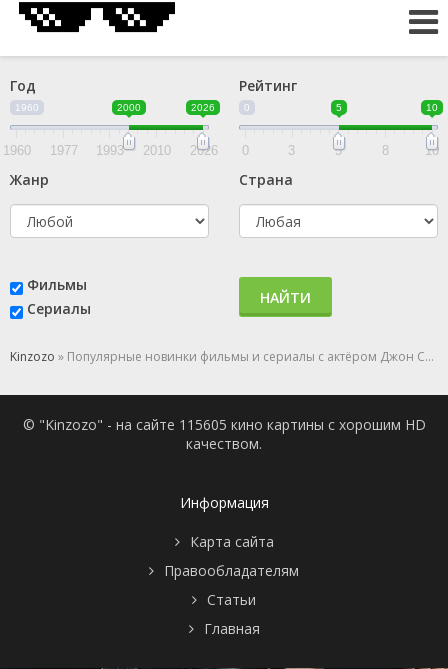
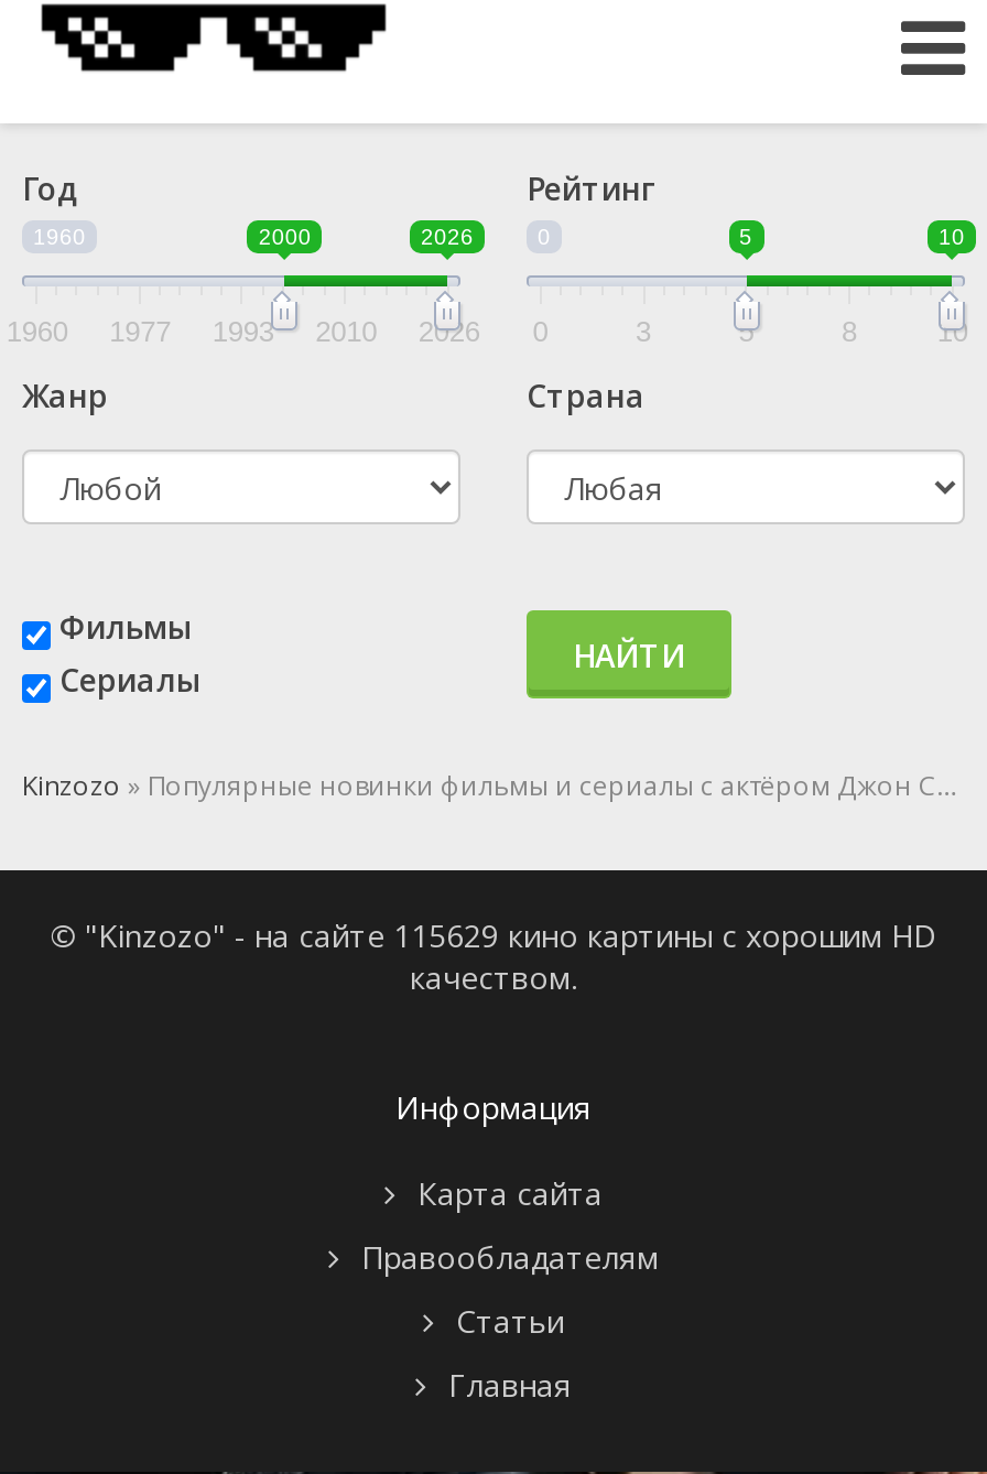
- © "Kinzozo" - на сайте 115605 кино картины с хорошим HD
+ © "Kinzozo" - на сайте 115629 кино картины с хорошим HD
